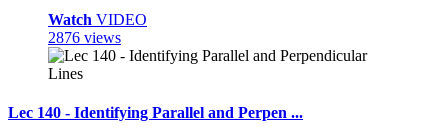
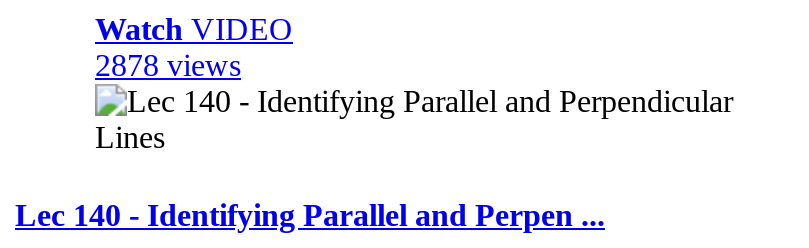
- 2876 views
+ 2878 views
